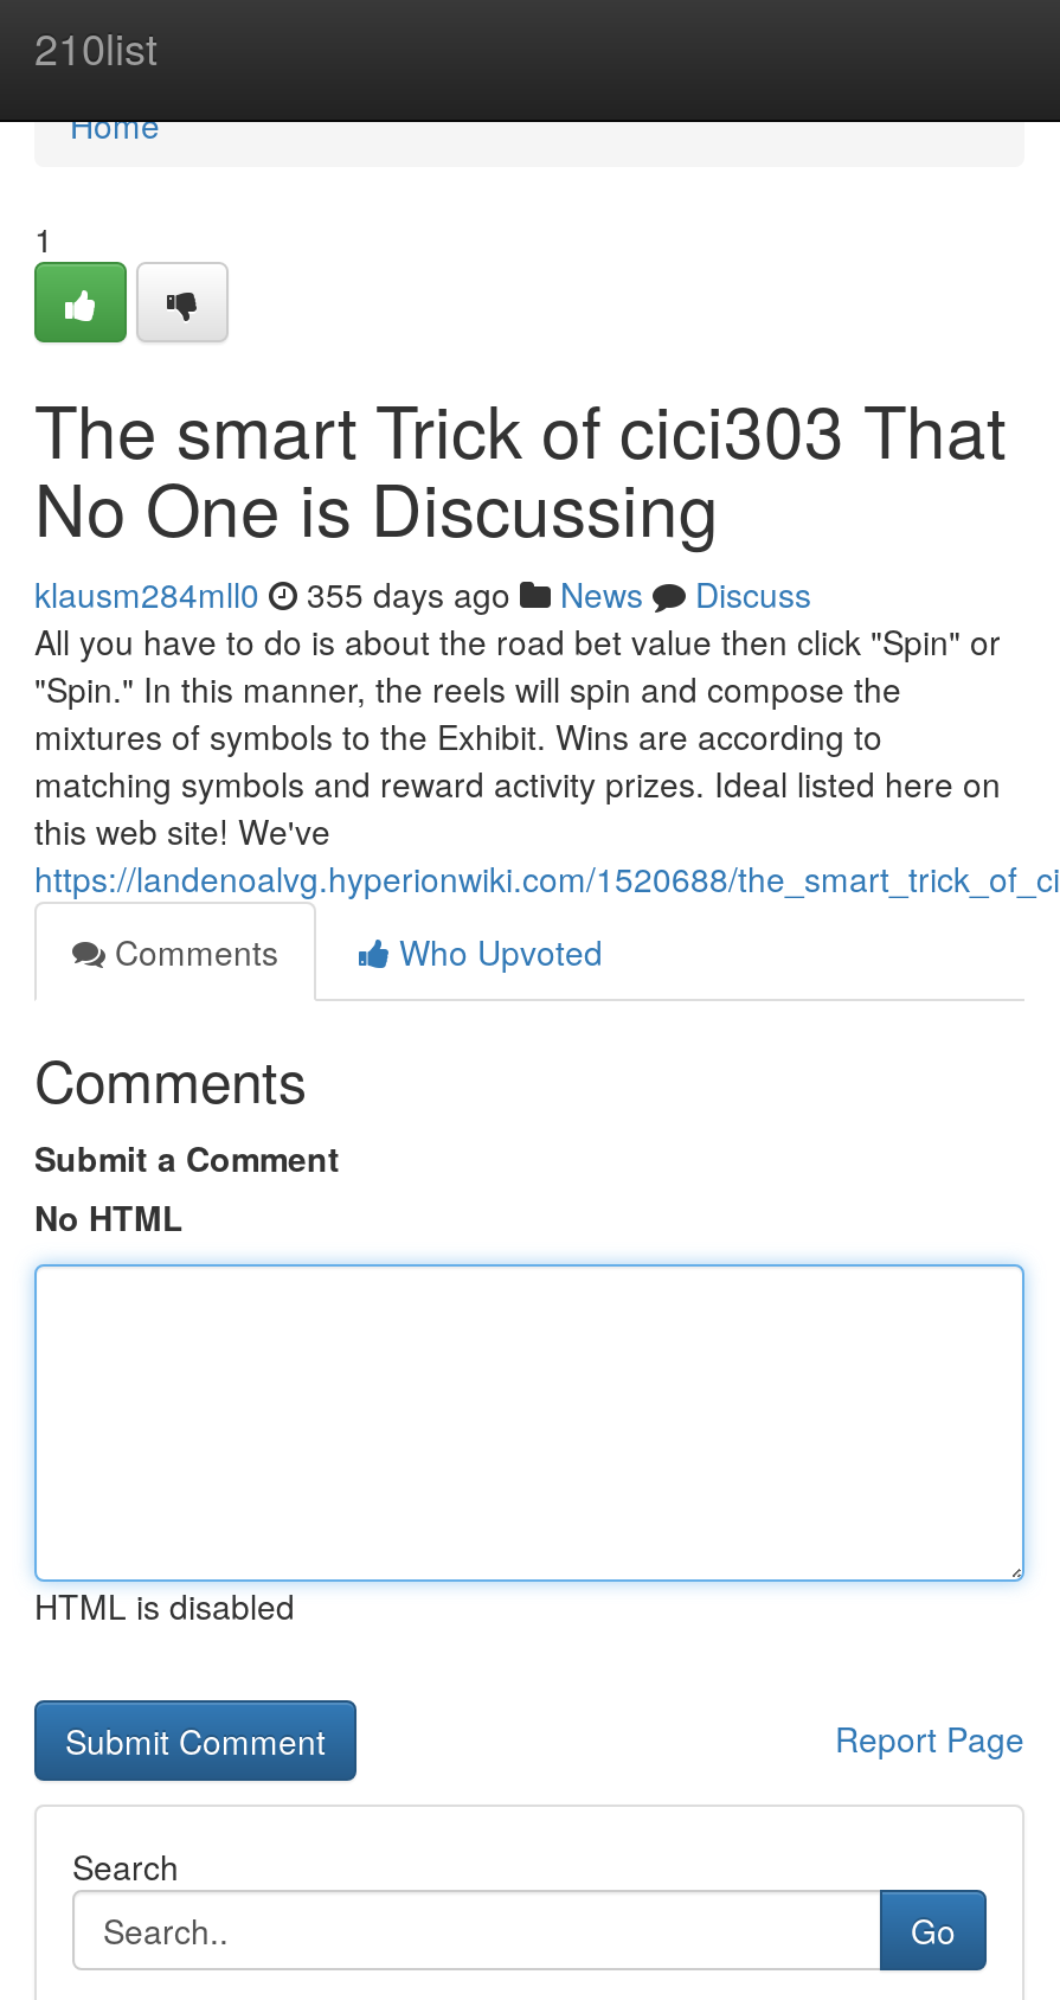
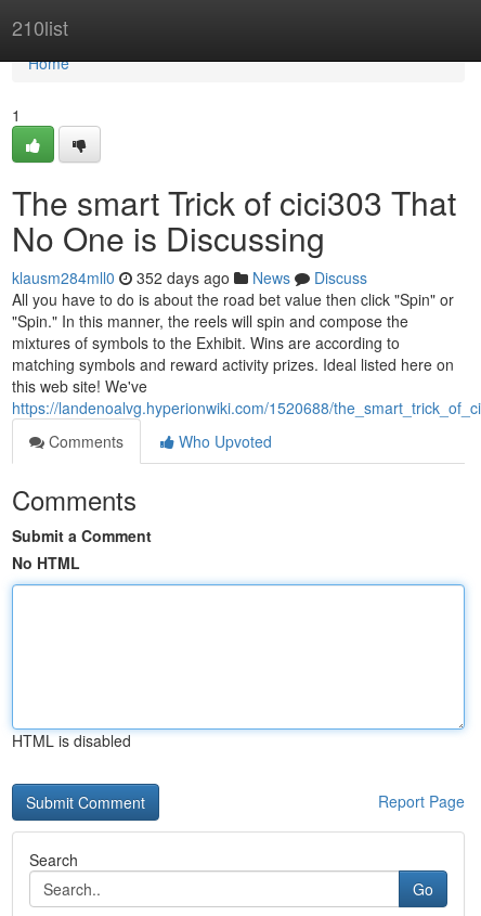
- klausm284mll0 355 days ago News Discuss
+ klausm284mll0 352 days ago News Discuss
